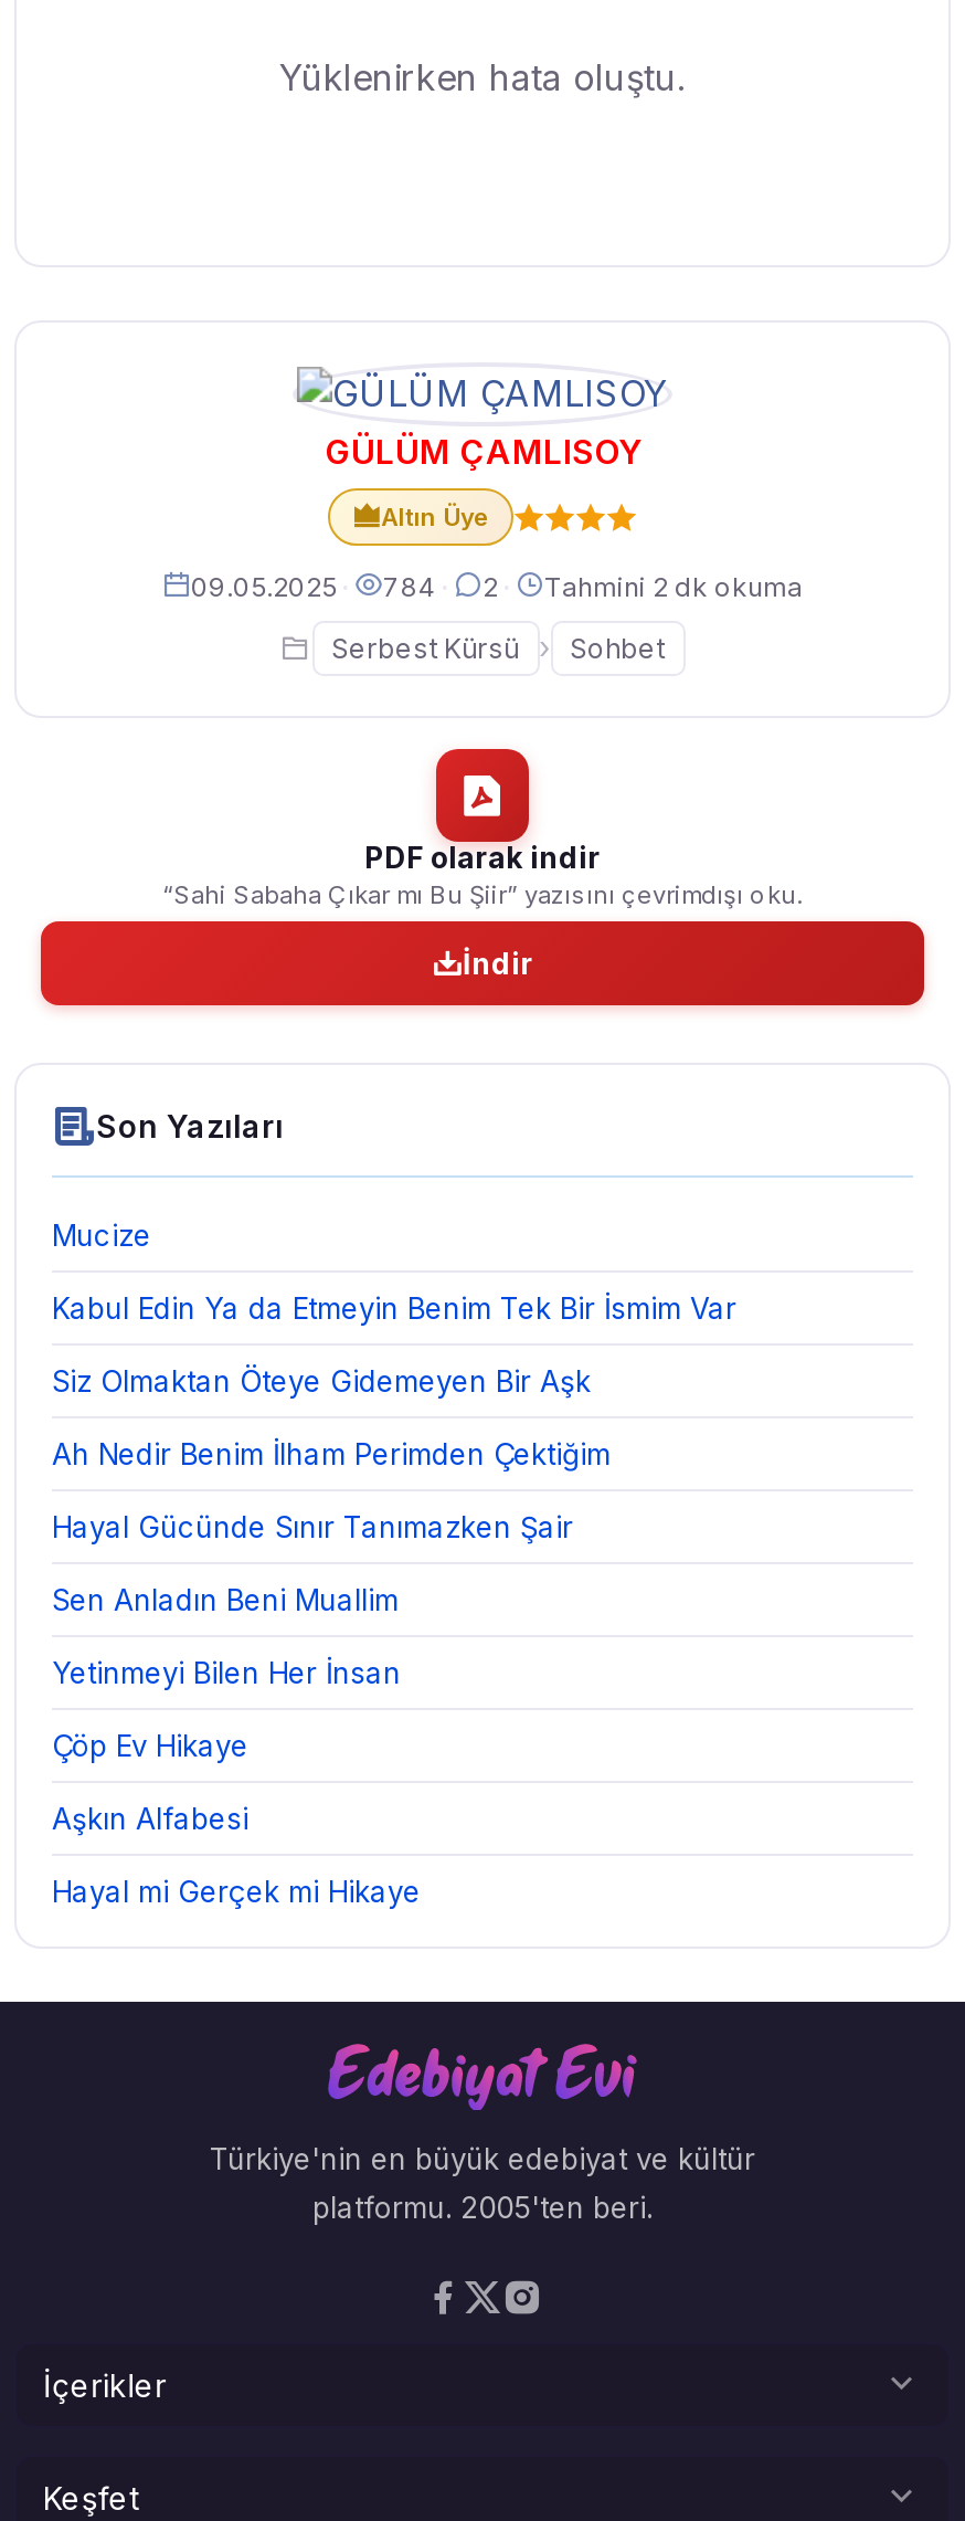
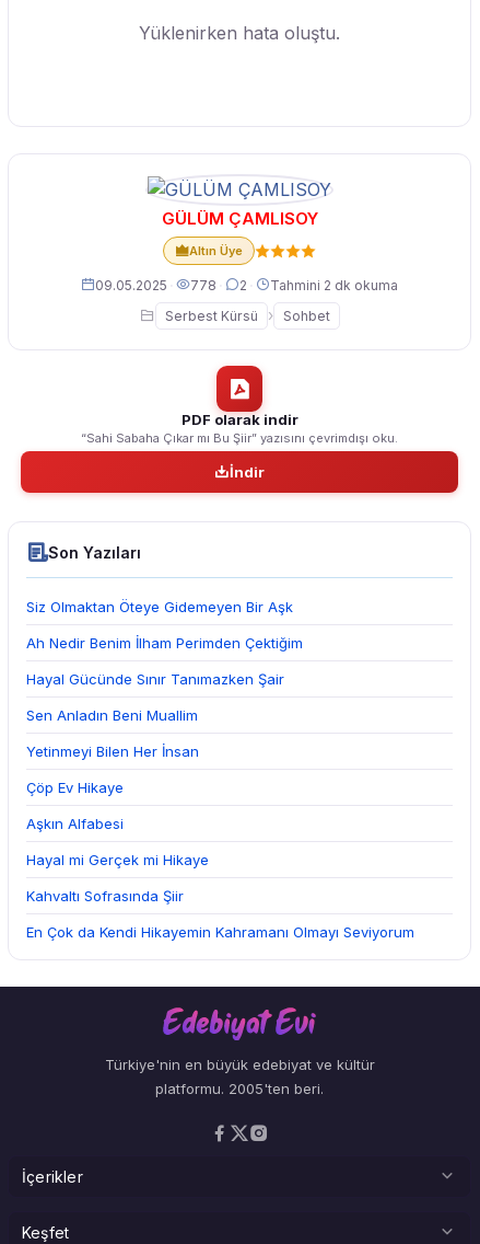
- 09.05.2025 · 784 · 2 · Tahmini 2 dk okuma
+ 09.05.2025 · 778 · 2 · Tahmini 2 dk okuma

- Mucize
- Kabul Edin Ya da Etmeyin Benim Tek Bir İsmim Var

moved up: Siz Olmaktan Öteye Gidemeyen Bir Aşk | Ah Nedir Benim İlham Perimden Çektiğim | Hayal Gücünde Sınır Tanımazken Şair | Sen Anladın Beni Muallim | Yetinmeyi Bilen Her İnsan | Çöp Ev Hikaye | Aşkın Alfabesi | Hayal mi Gerçek mi Hikaye

+ Kahvaltı Sofrasında Şiir
+ En Çok da Kendi Hikayemin Kahramanı Olmayı Seviyorum
